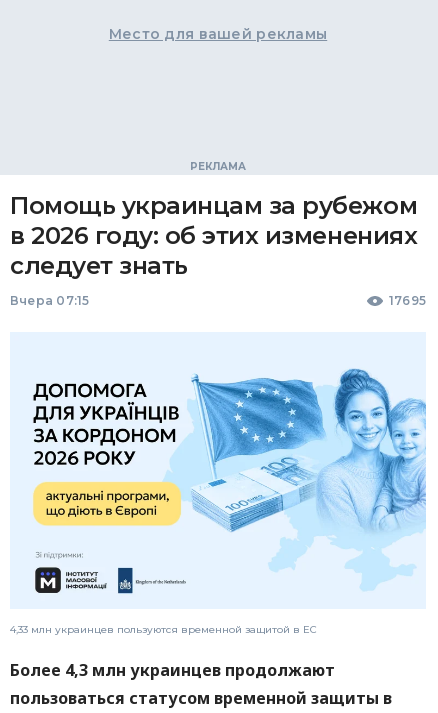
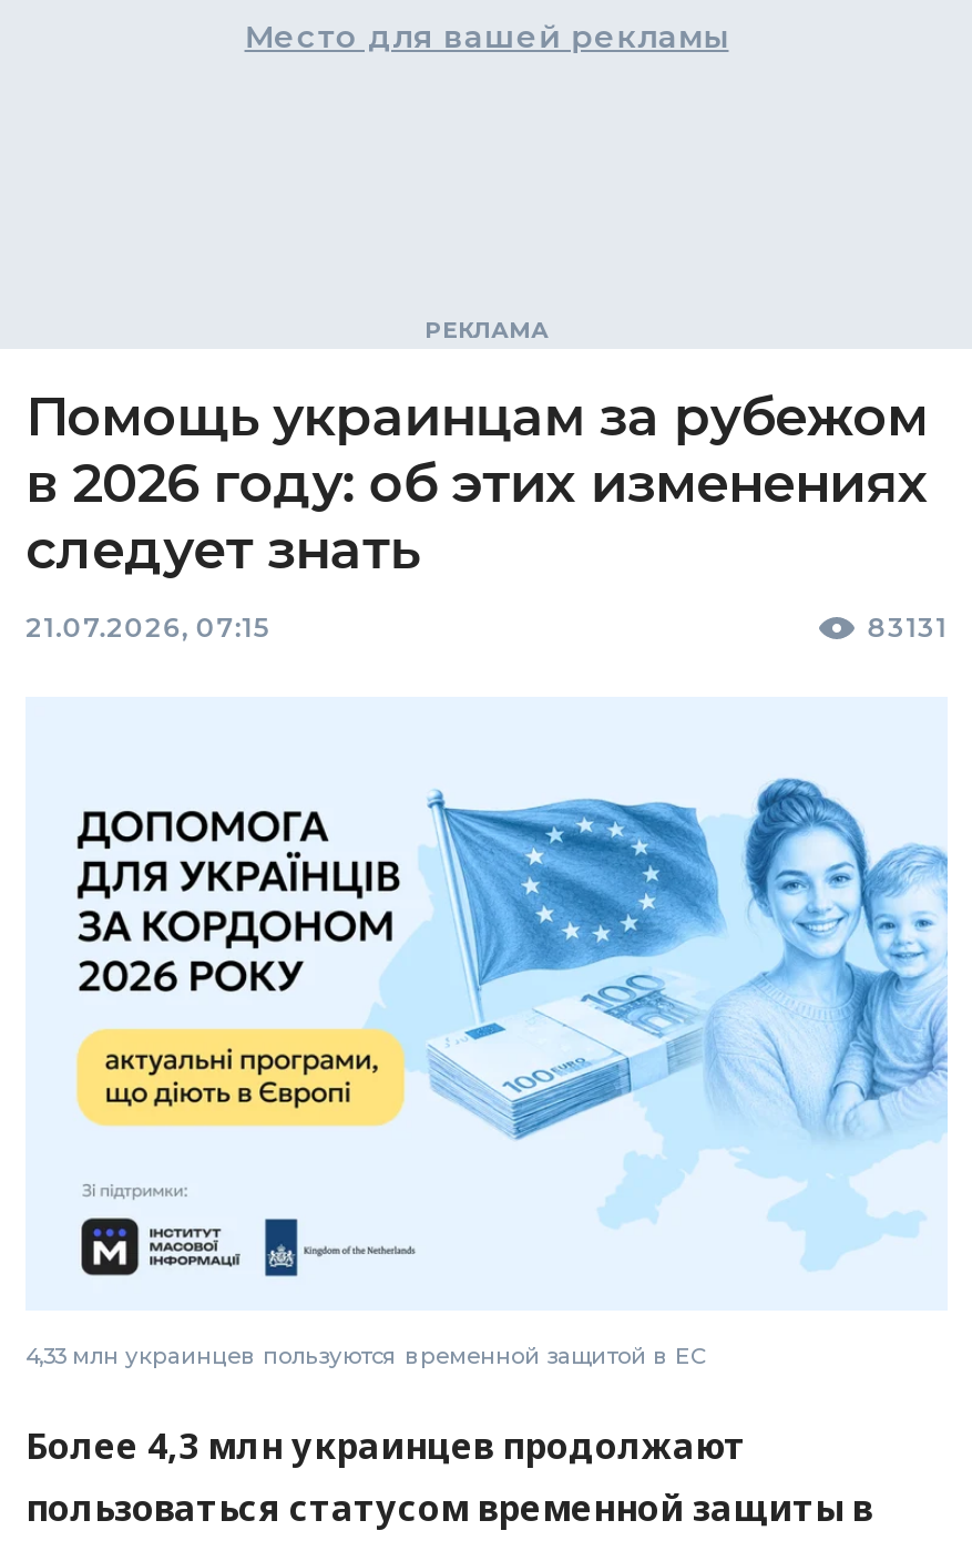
- Вчера 07:15
- 17695
+ 21.07.2026, 07:15
+ 83131
